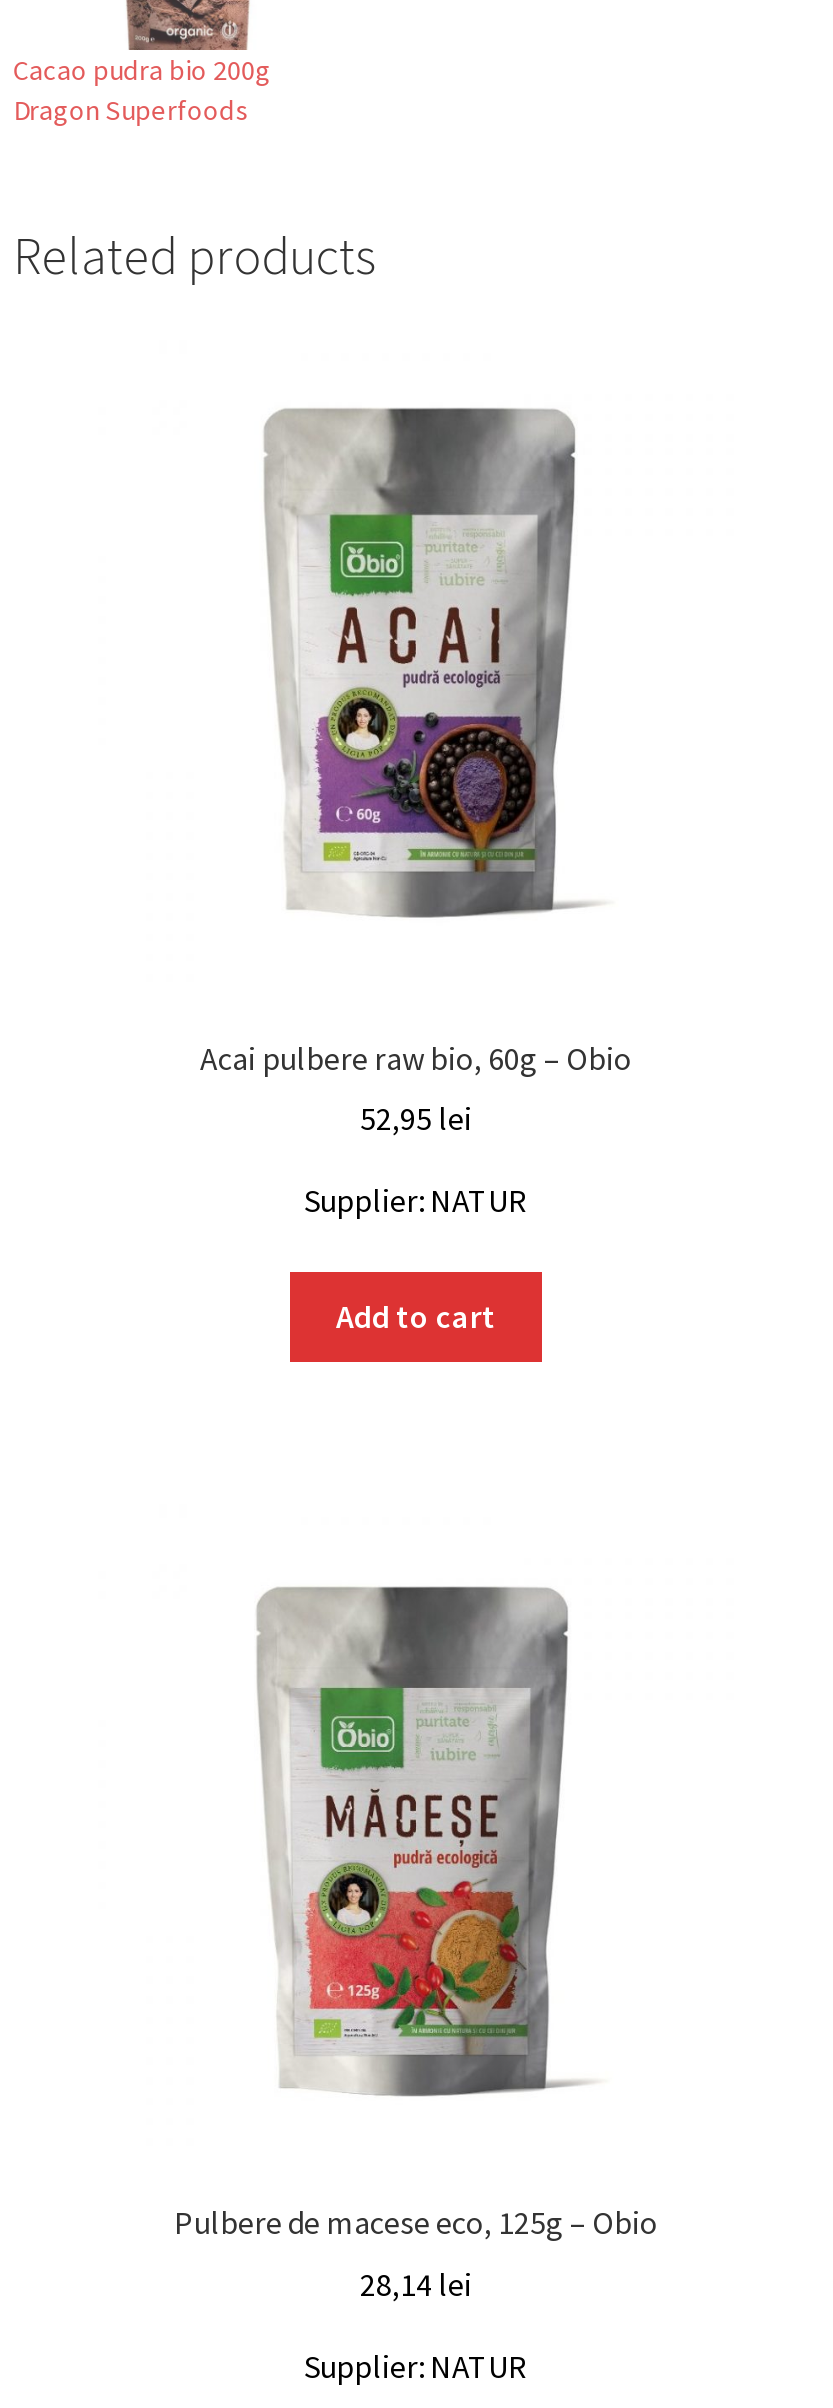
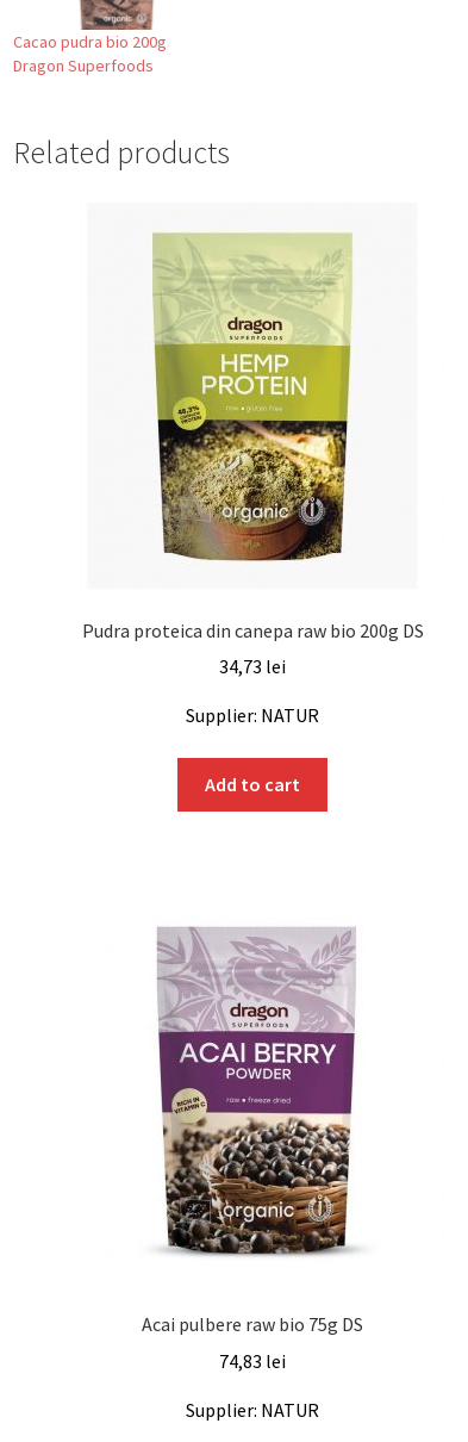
- [image]
+ [image]

- Acai pulbere raw bio, 60g – Obio
+ Pudra proteica din canepa raw bio 200g DS

- 52,95 lei
+ 34,73 lei

- [image]
+ [image]

- Pulbere de macese eco, 125g – Obio
+ Acai pulbere raw bio 75g DS

- 28,14 lei
+ 74,83 lei
